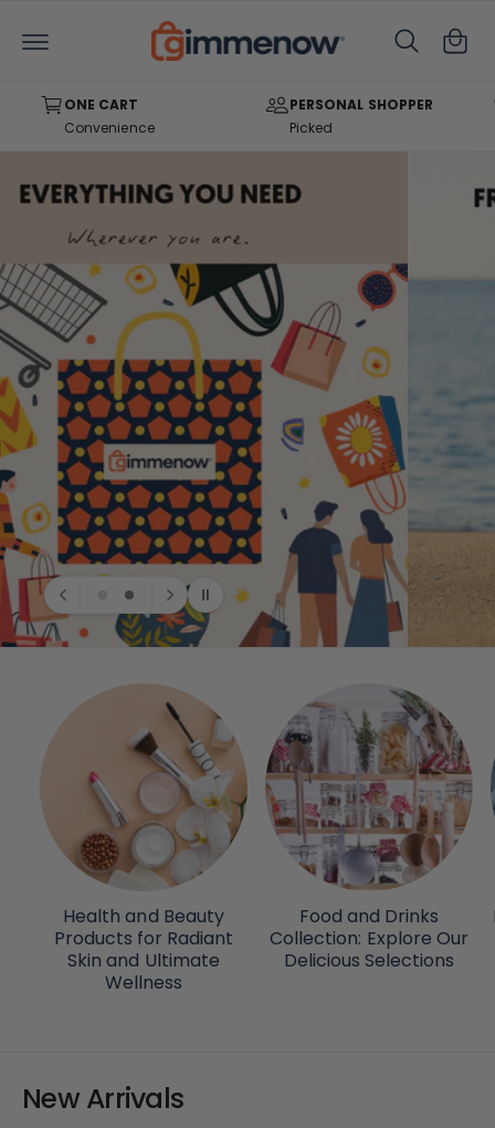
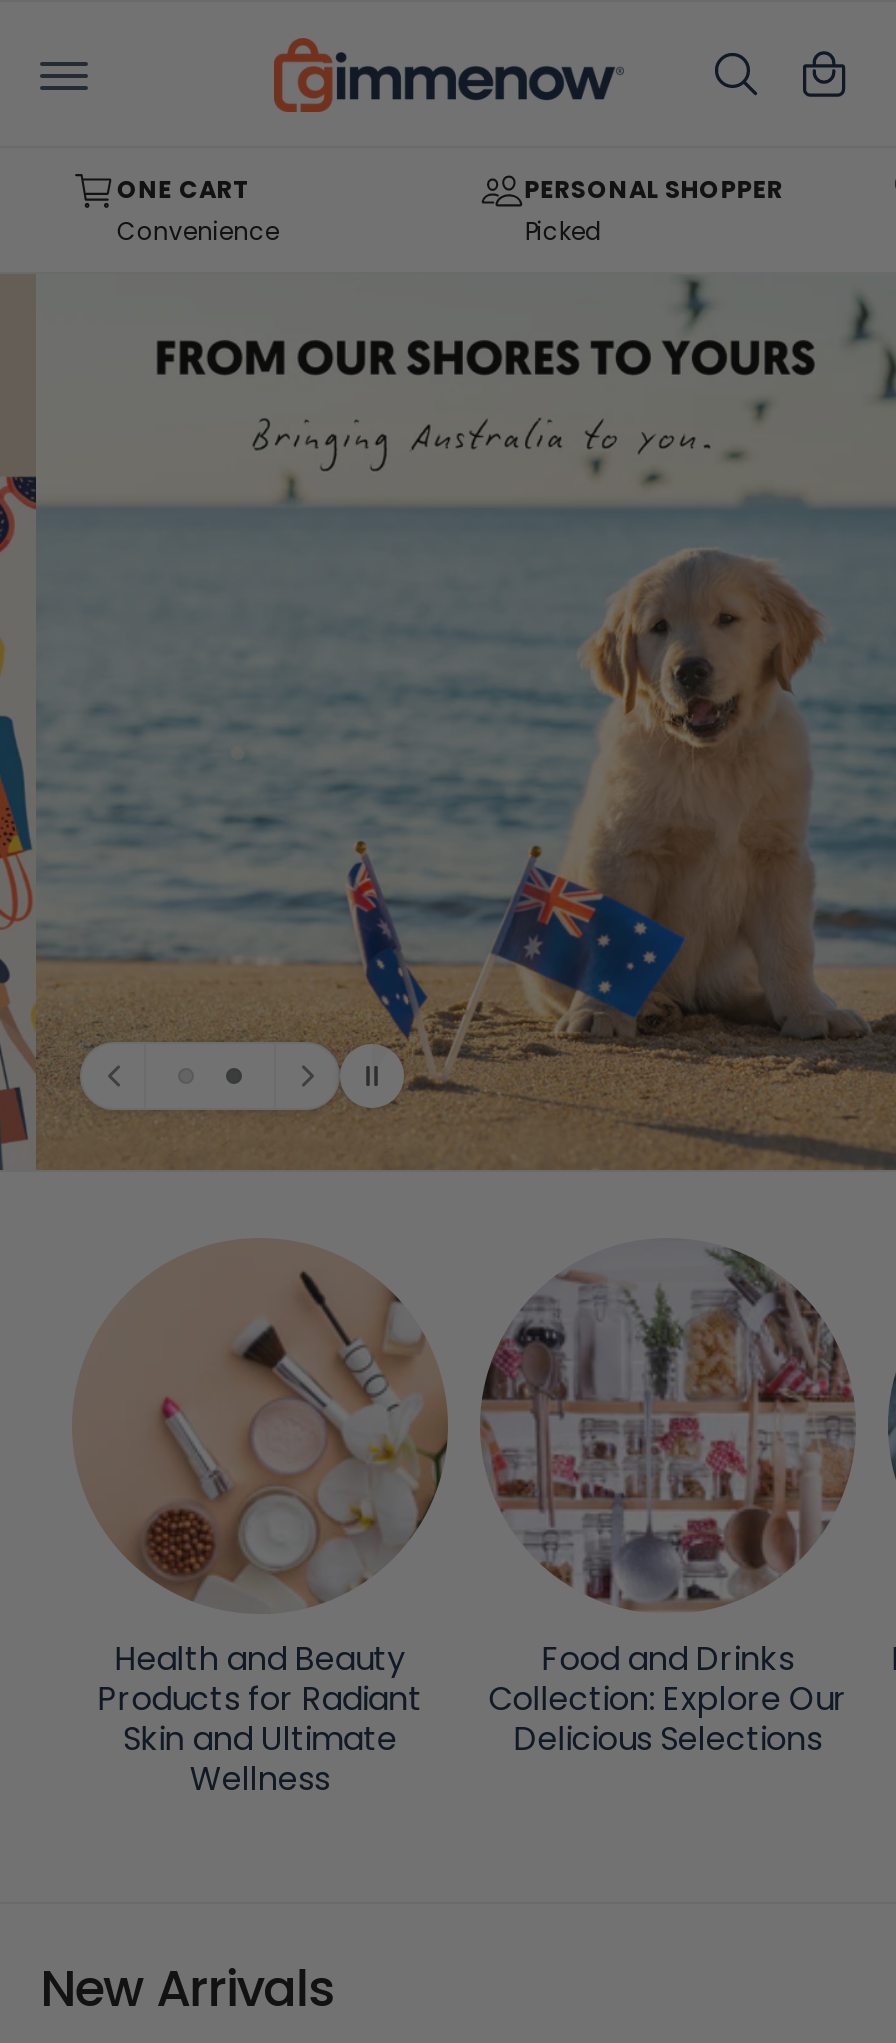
- [image]
+ [image]
